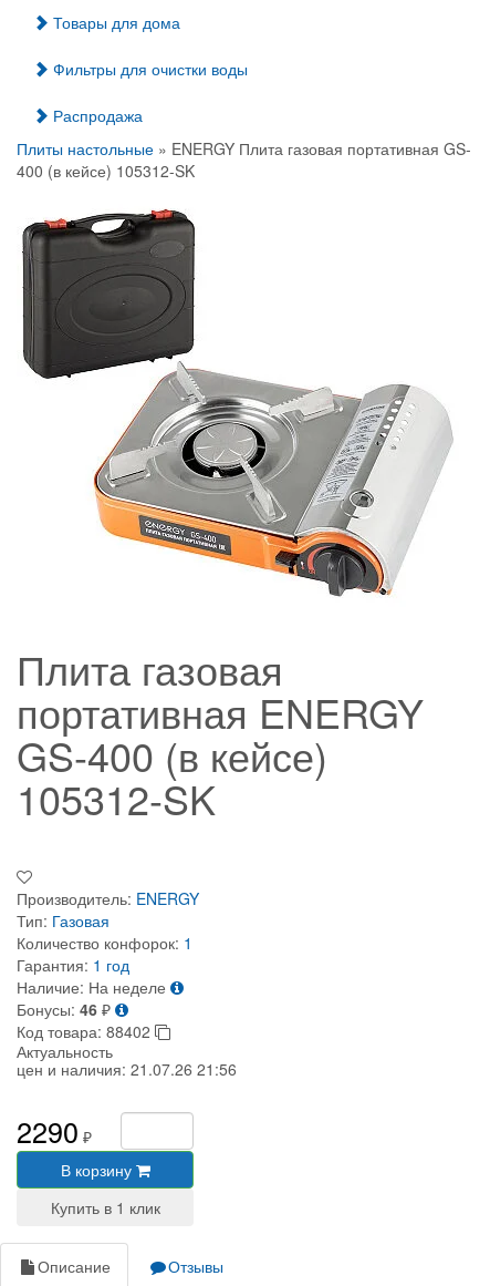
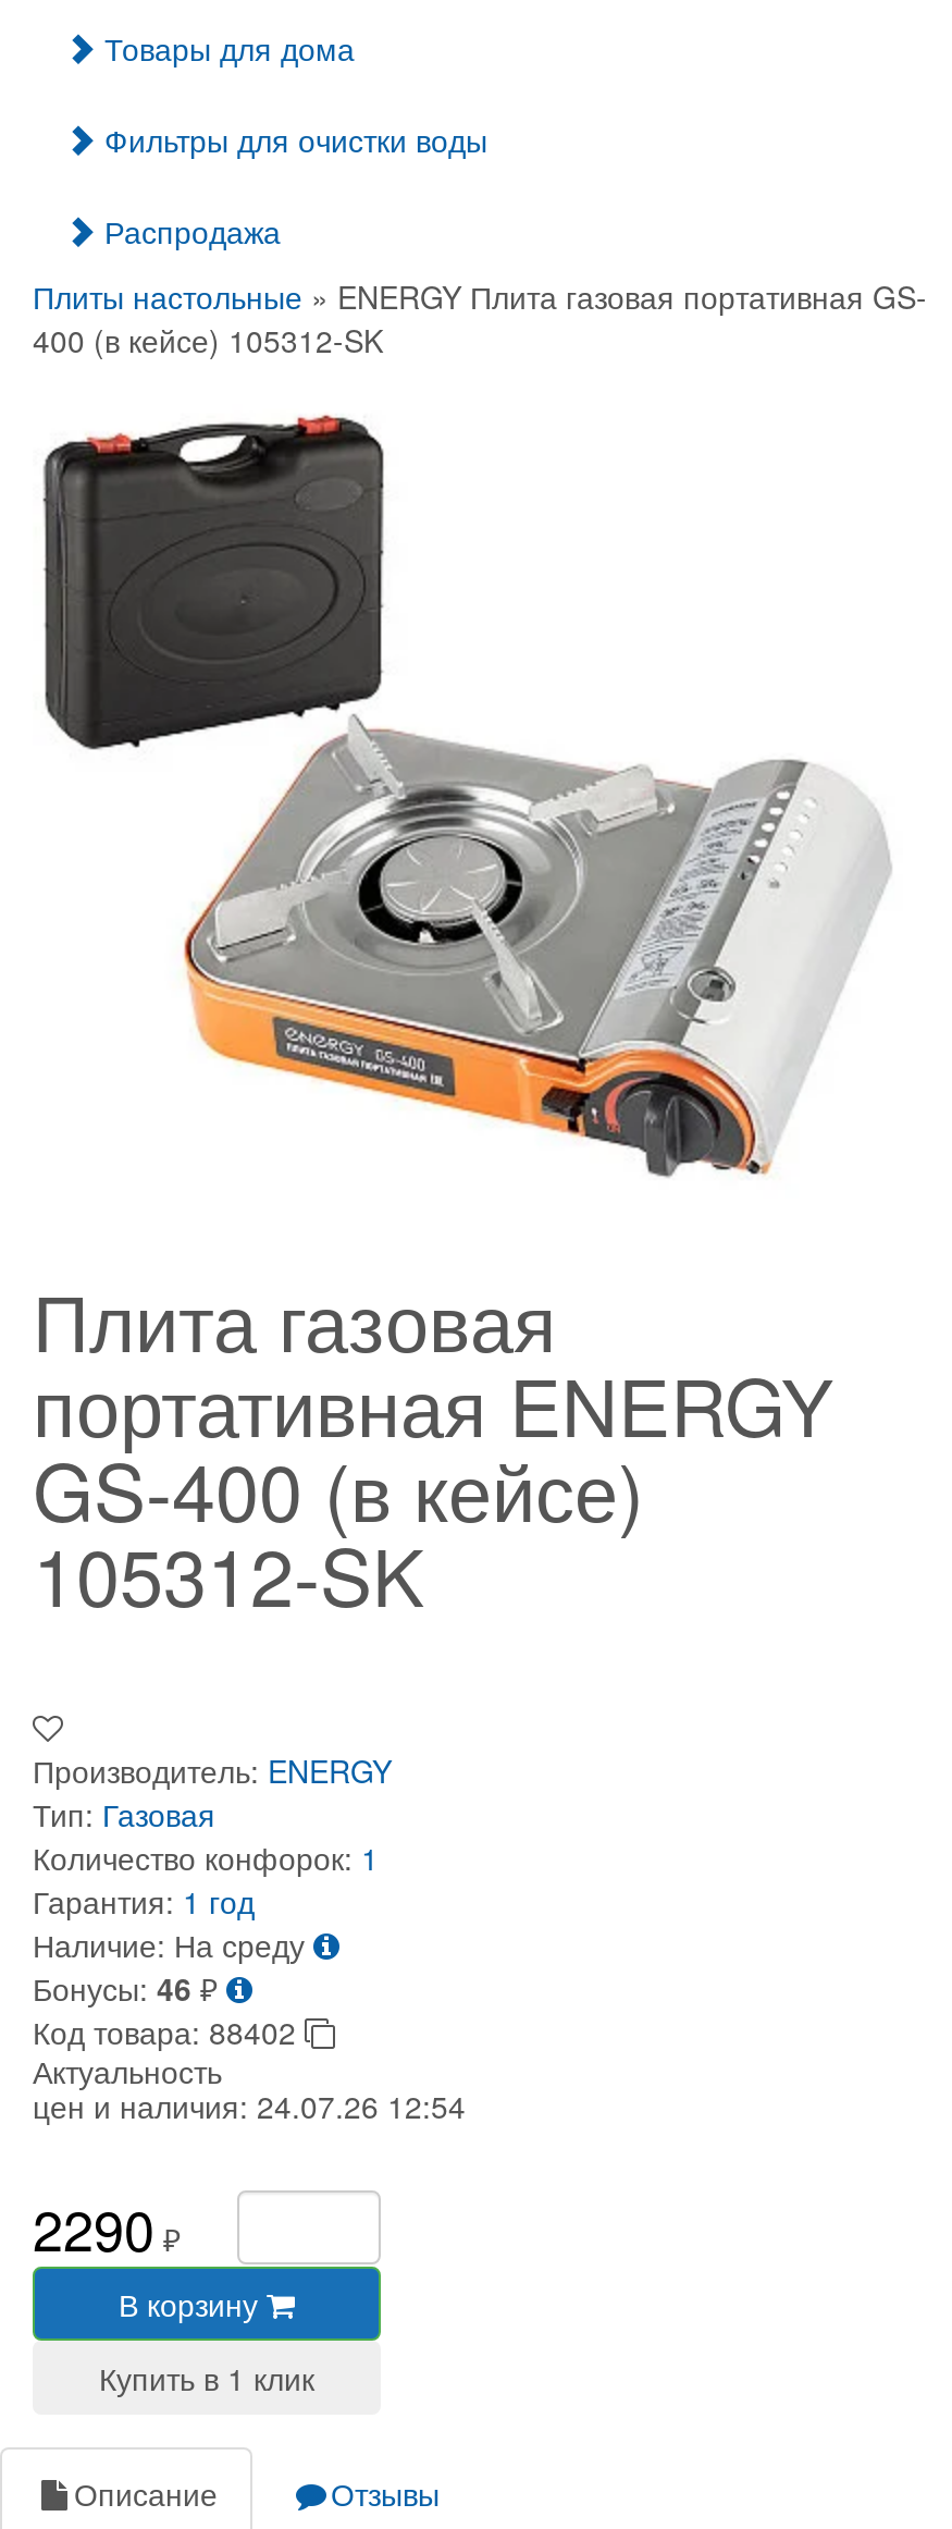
- Наличие: На неделе
+ Наличие: На среду

- цен и наличия: 21.07.26 21:56
+ цен и наличия: 24.07.26 12:54
